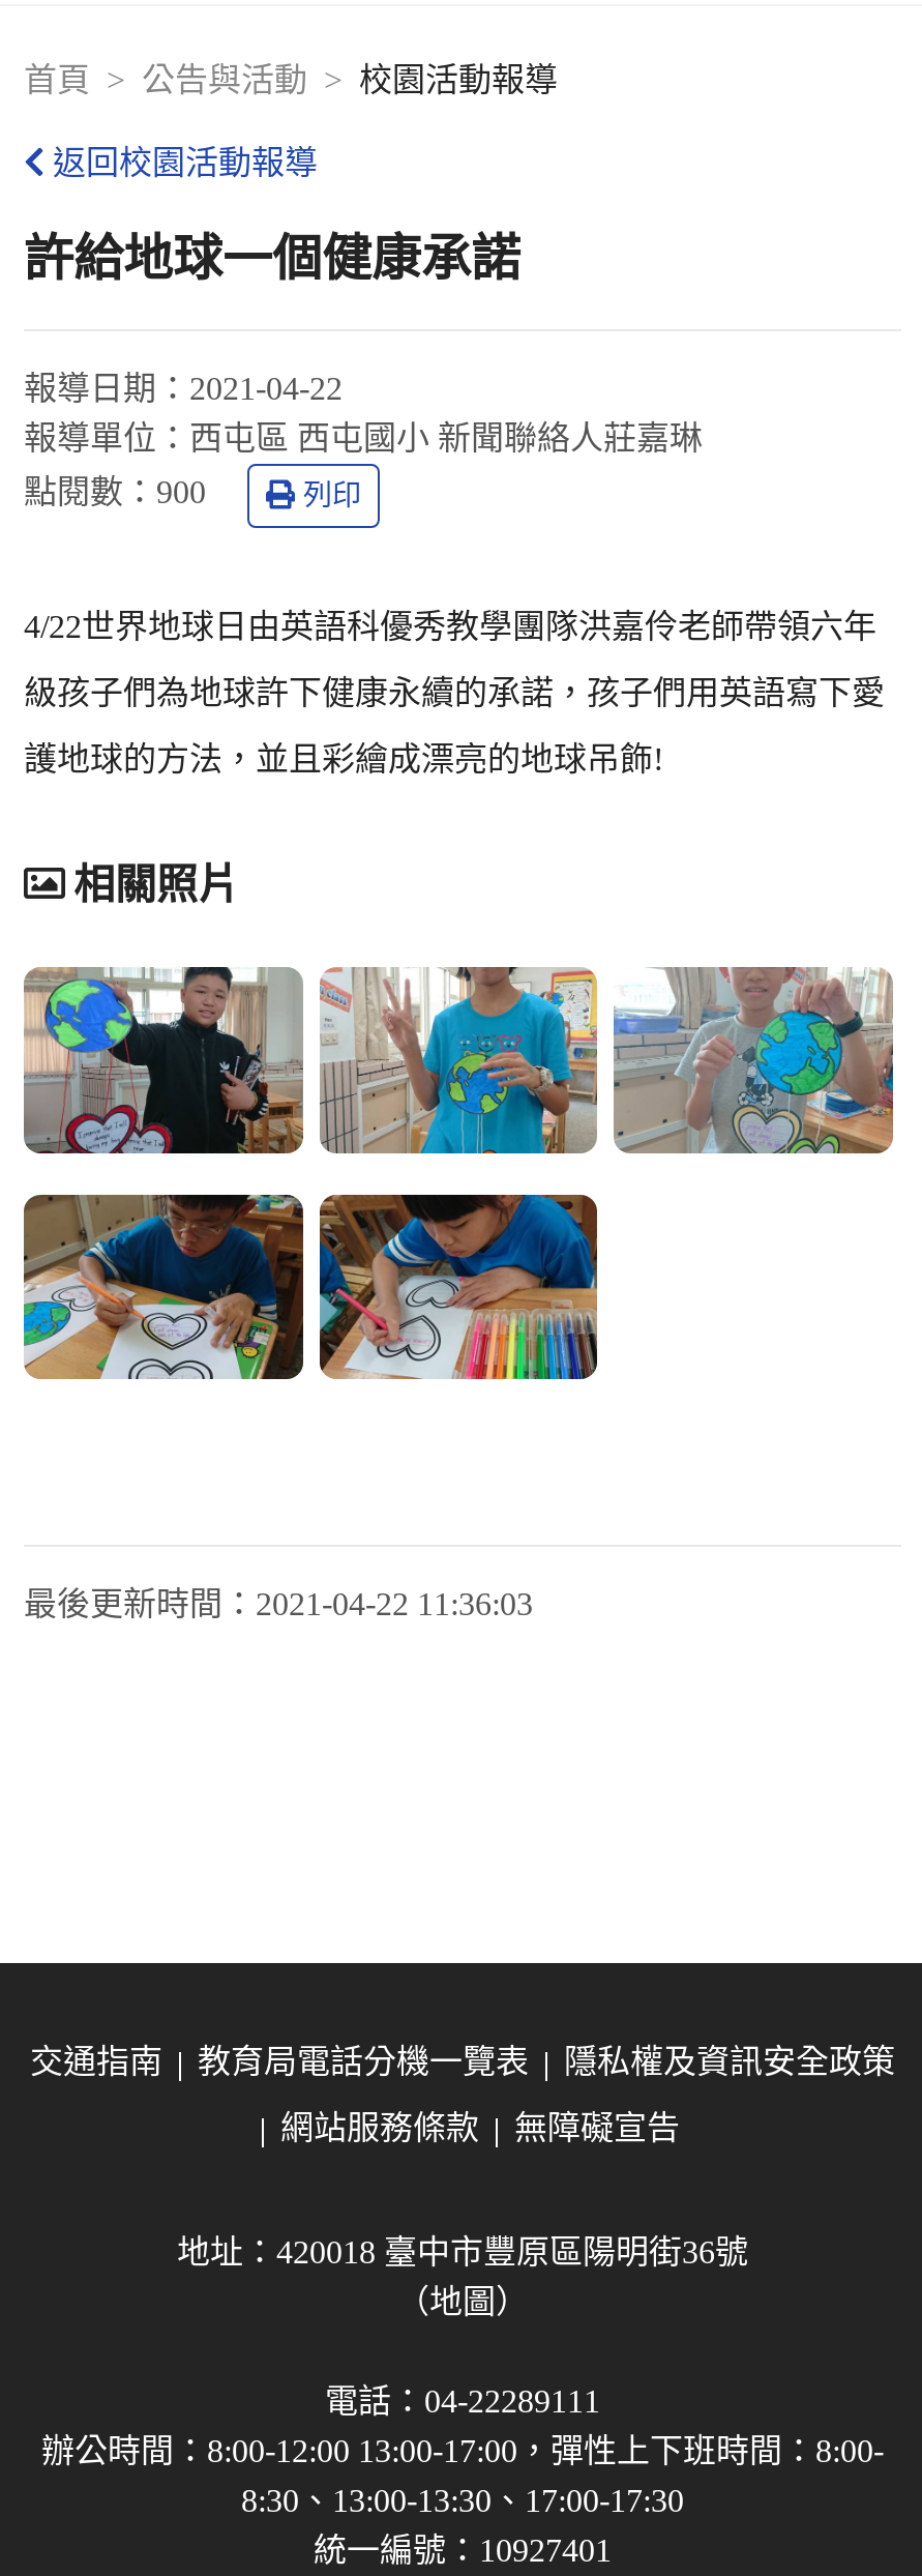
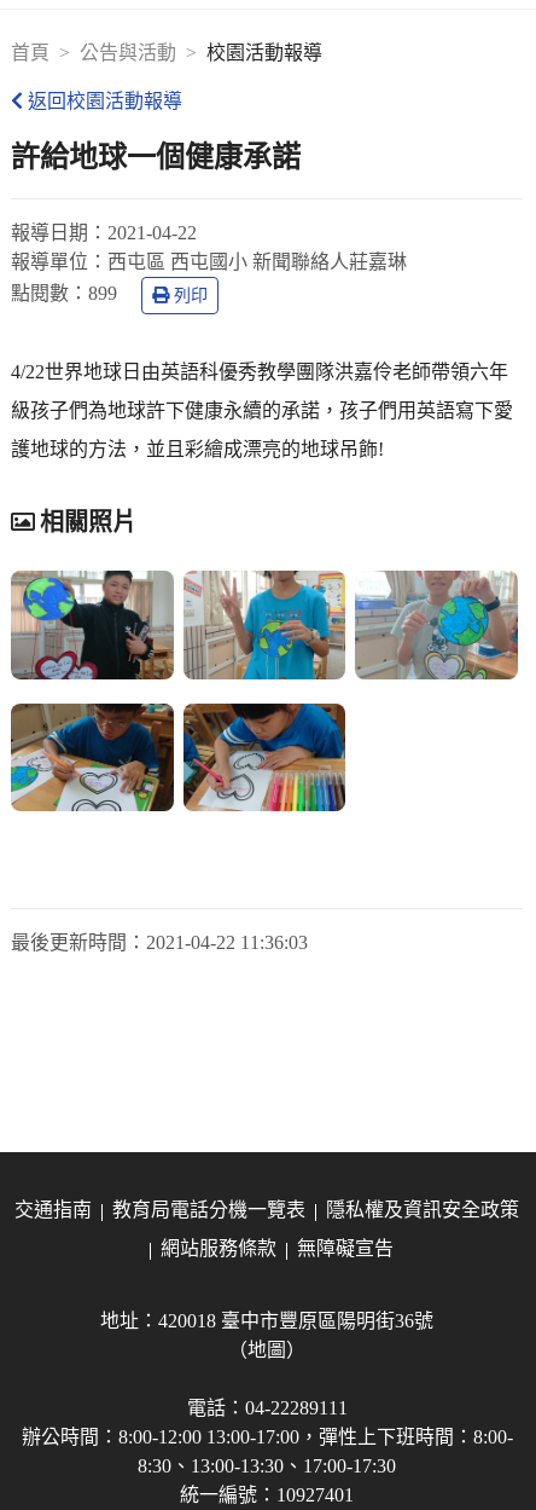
- 點閱數：900
+ 點閱數：899
